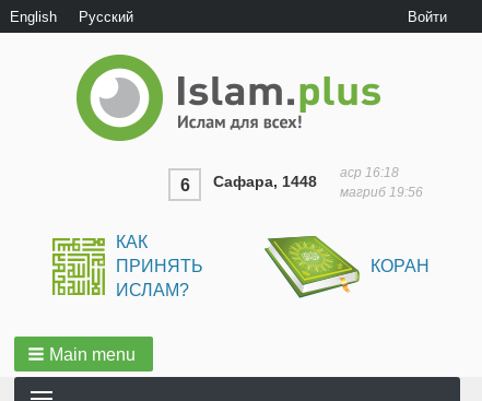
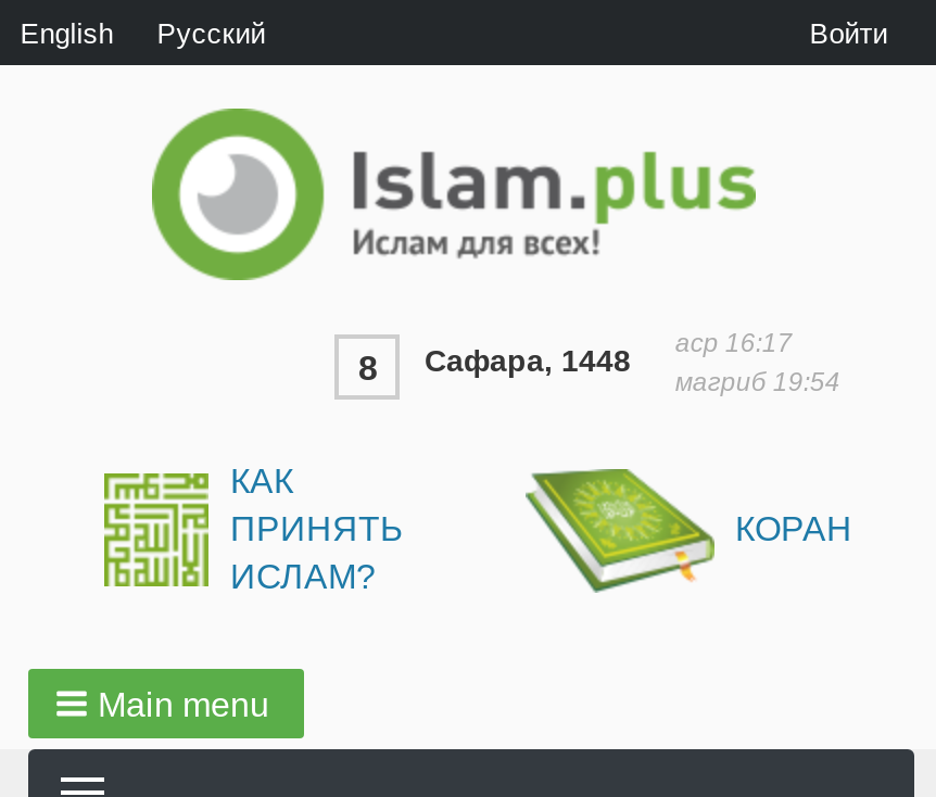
- аср 16:18
+ аср 16:17

- 6 Сафара, 1448
+ 8 Сафара, 1448

- магриб 19:56
+ магриб 19:54
